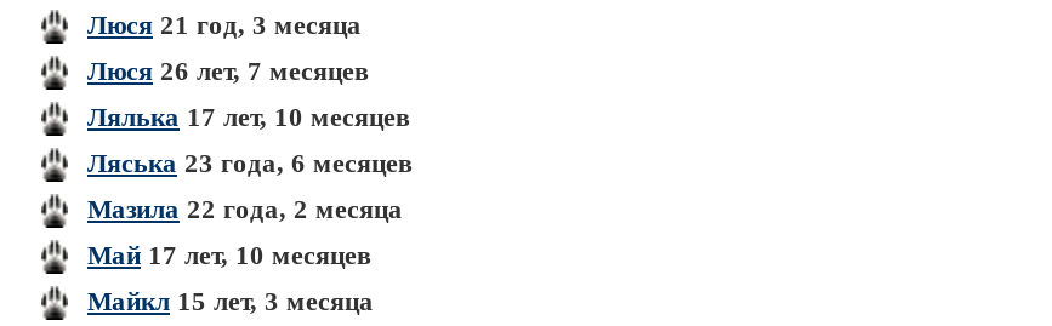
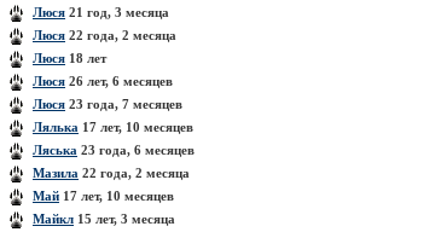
- Люся 26 лет, 7 месяцев
+ Люся 22 года, 2 месяца
+ Люся 18 лет
+ Люся 26 лет, 6 месяцев
+ Люся 23 года, 7 месяцев
